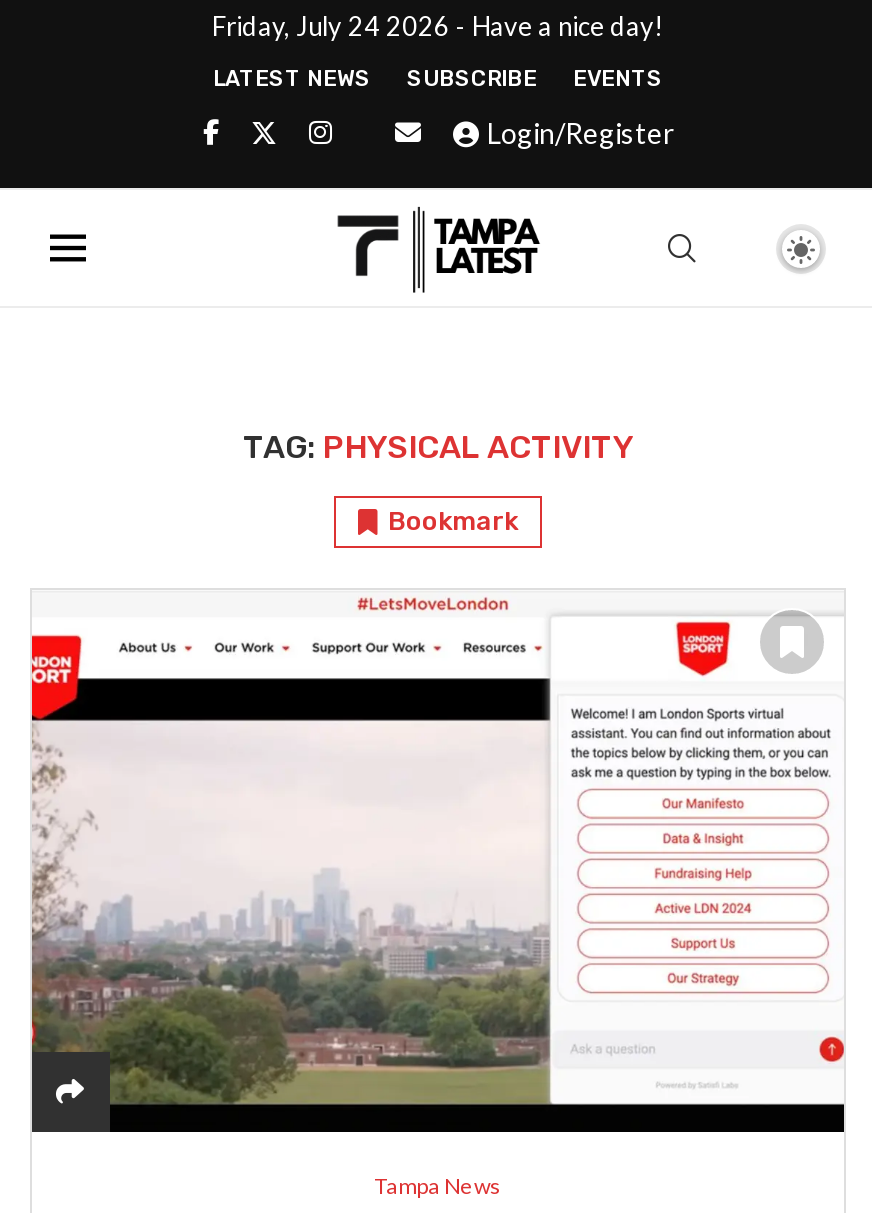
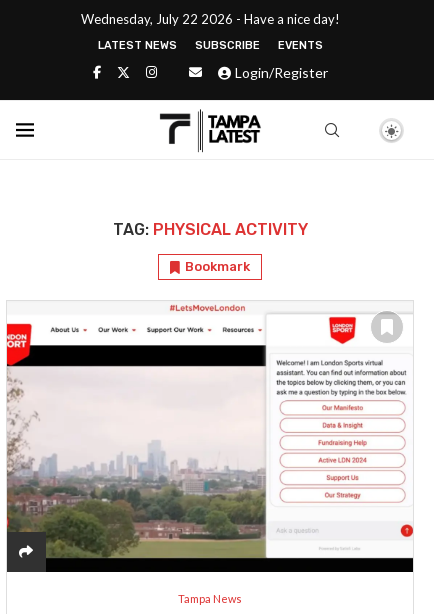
- Friday, July 24 2026 - Have a nice day!
+ Wednesday, July 22 2026 - Have a nice day!
